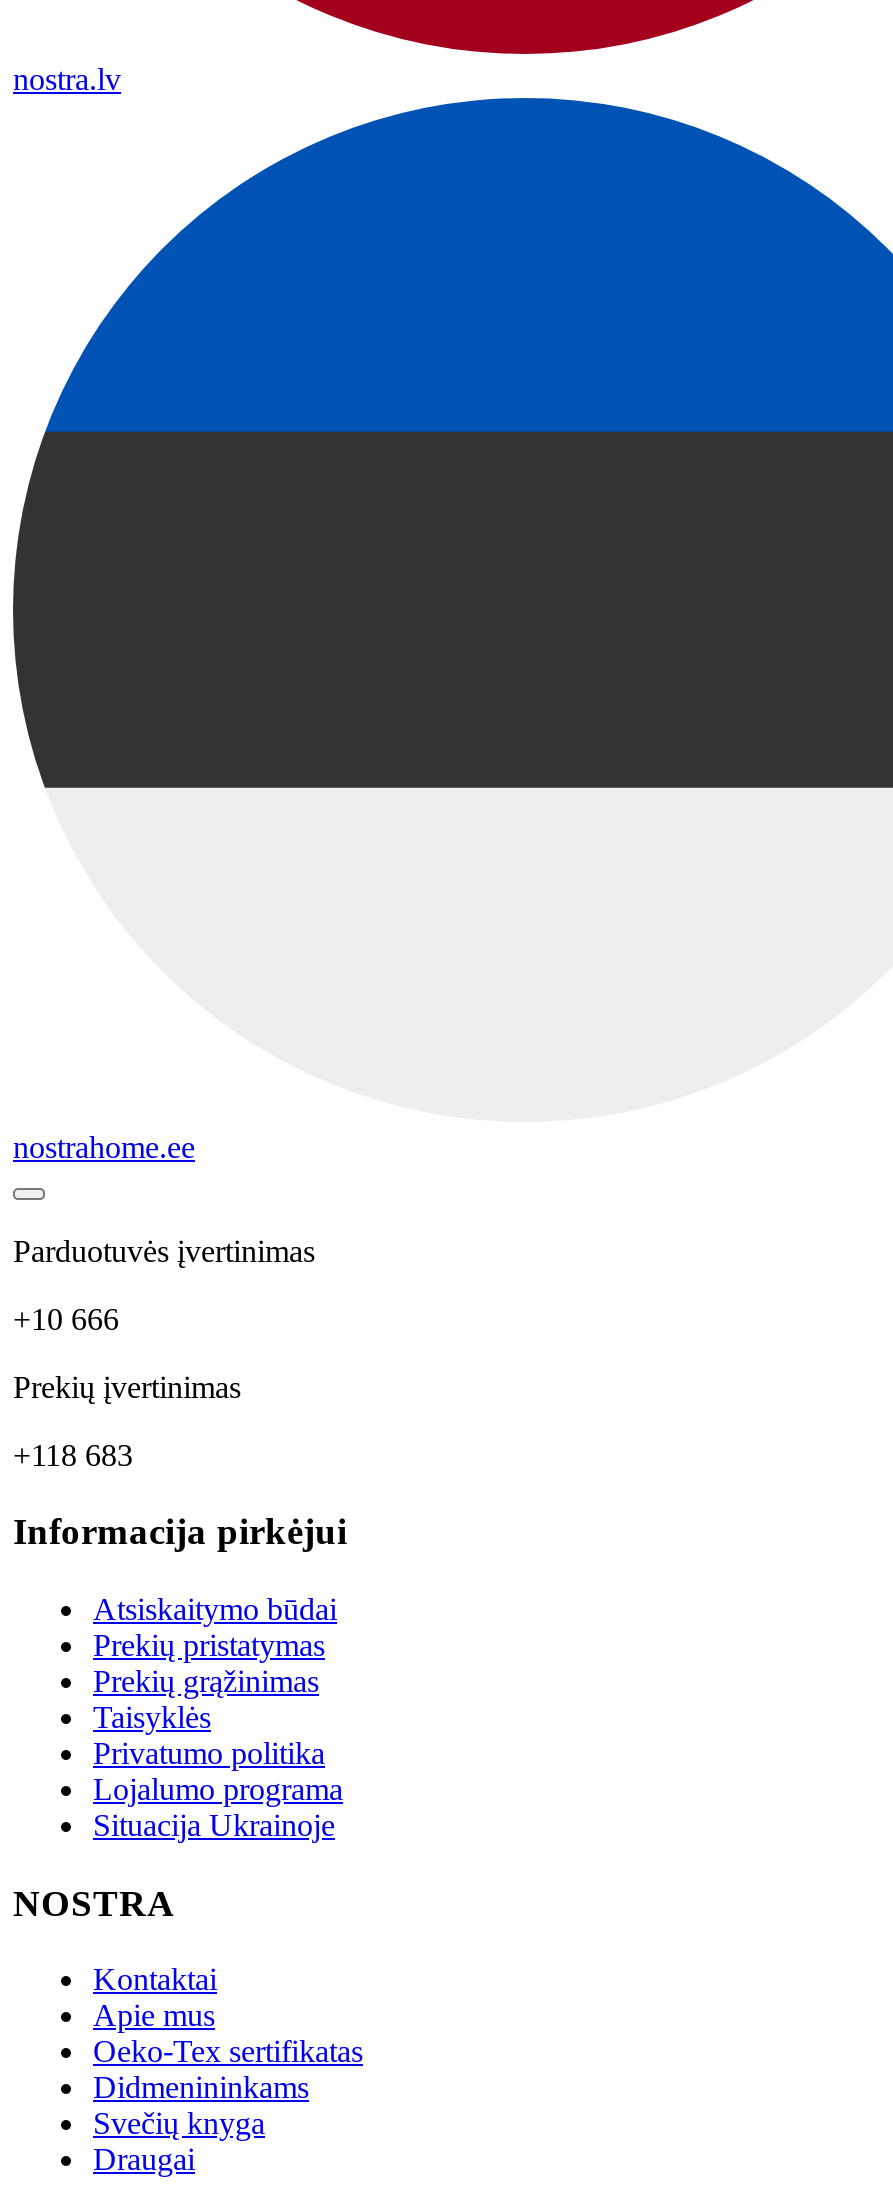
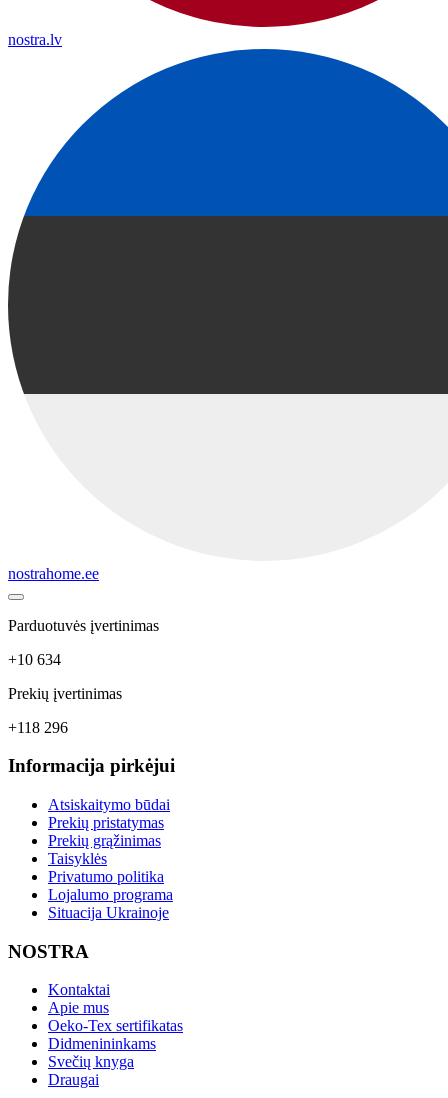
- +10 666
+ +10 634

- +118 683
+ +118 296
